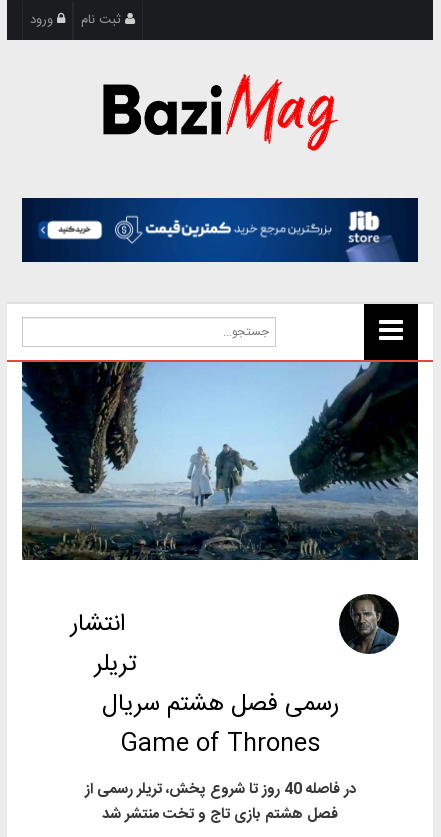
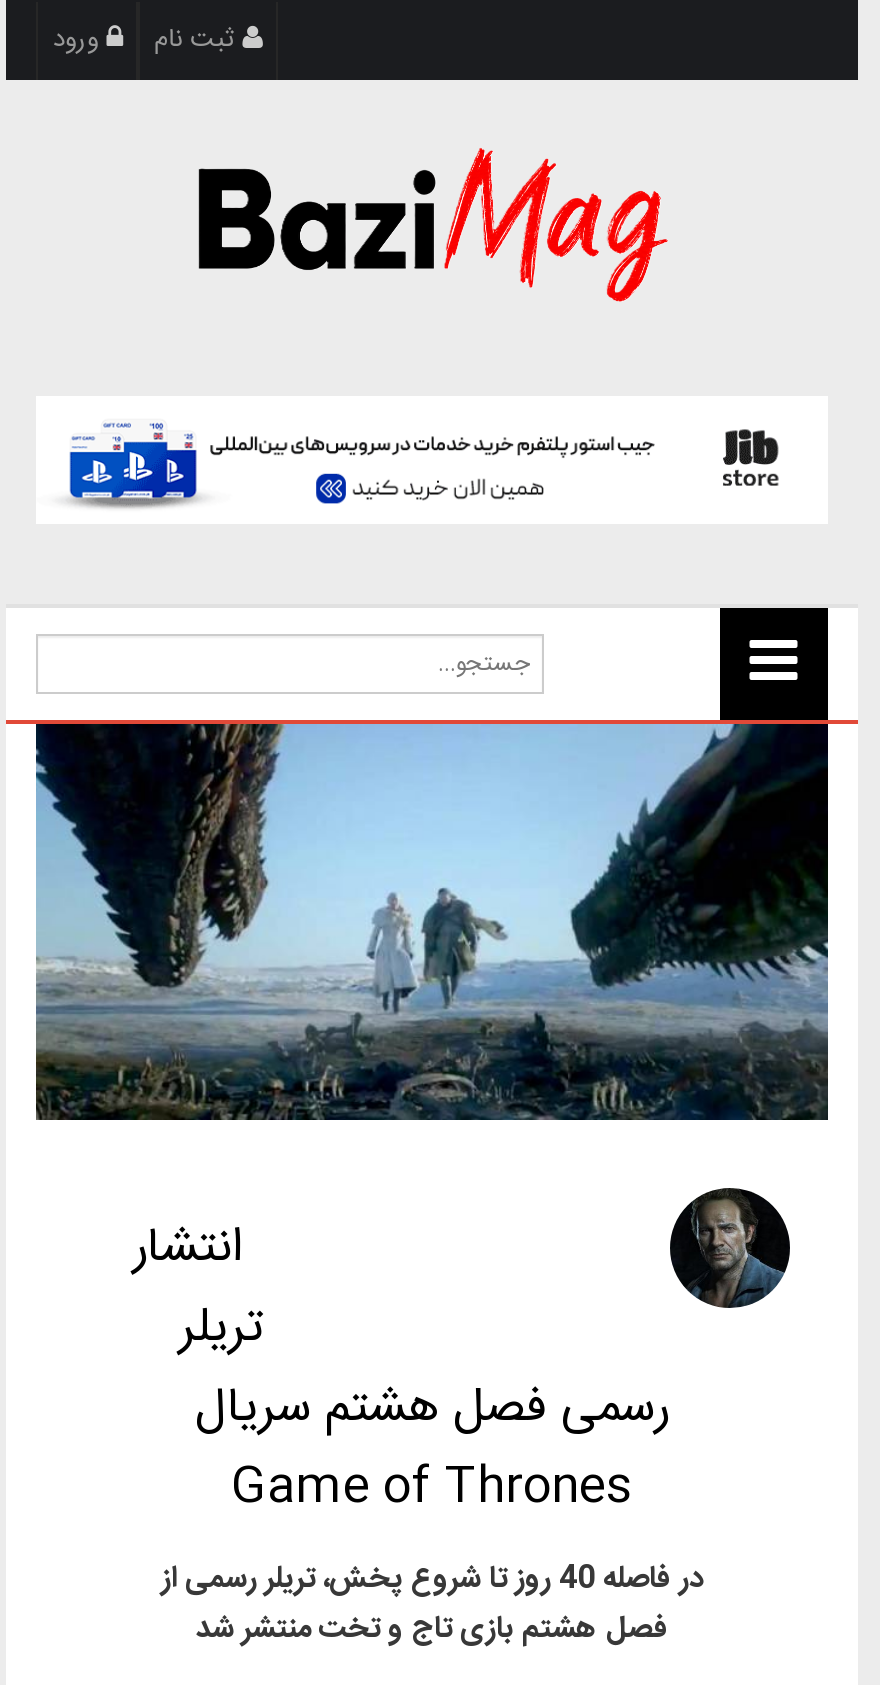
- [image]
+ [image]
